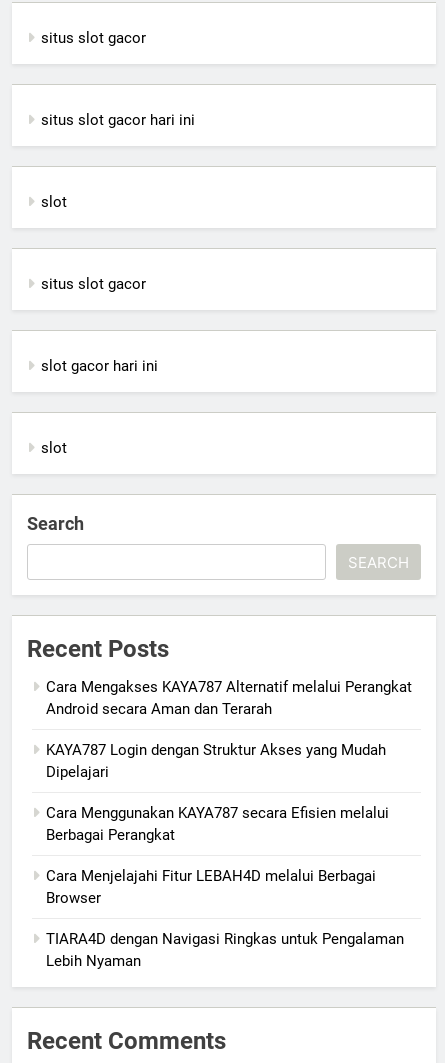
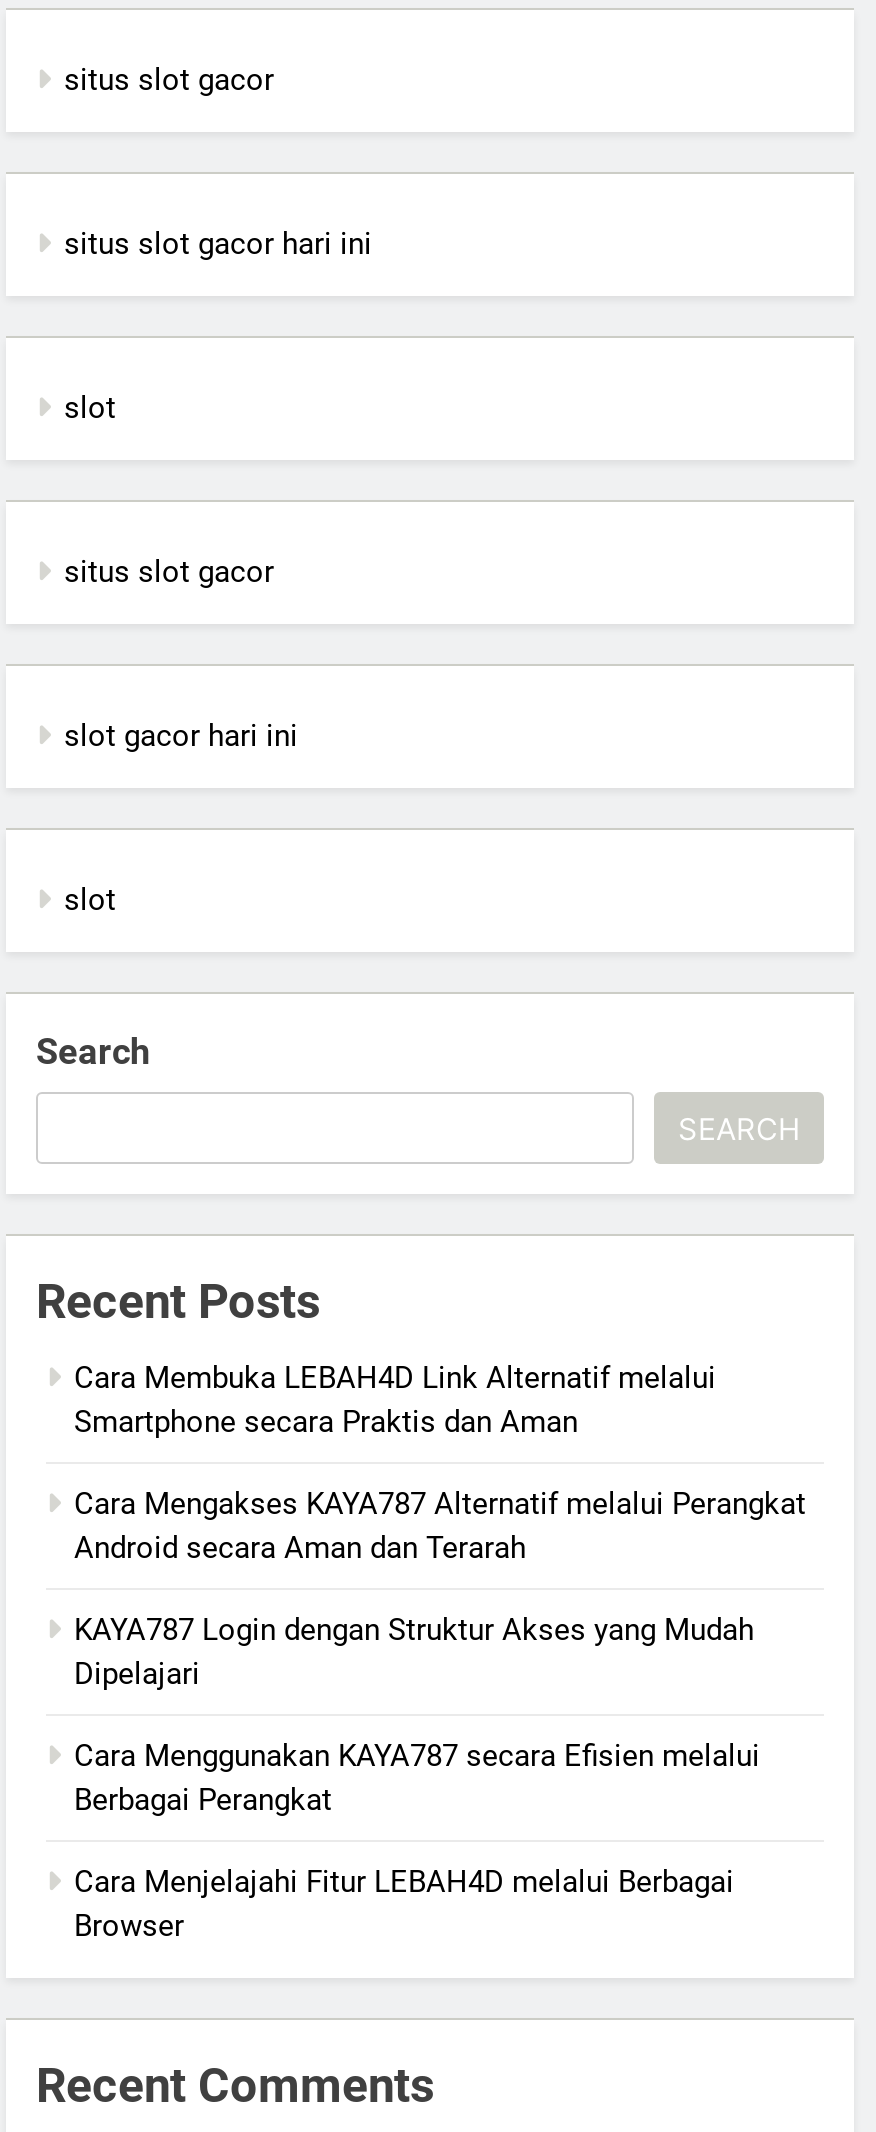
+ Cara Membuka LEBAH4D Link Alternatif melalui
+ Smartphone secara Praktis dan Aman

moved down: Cara Mengakses KAYA787 Alternatif melalui Perangkat | Android secara Aman dan Terarah | KAYA787 Login dengan Struktur Akses yang Mudah | Dipelajari | Cara Menggunakan KAYA787 secara Efisien melalui | Berbagai Perangkat | Cara Menjelajahi Fitur LEBAH4D melalui Berbagai | Browser

- TIARA4D dengan Navigasi Ringkas untuk Pengalaman
- Lebih Nyaman
